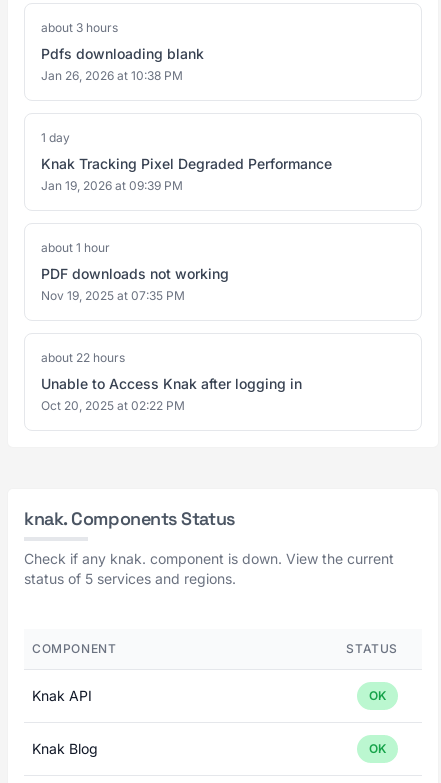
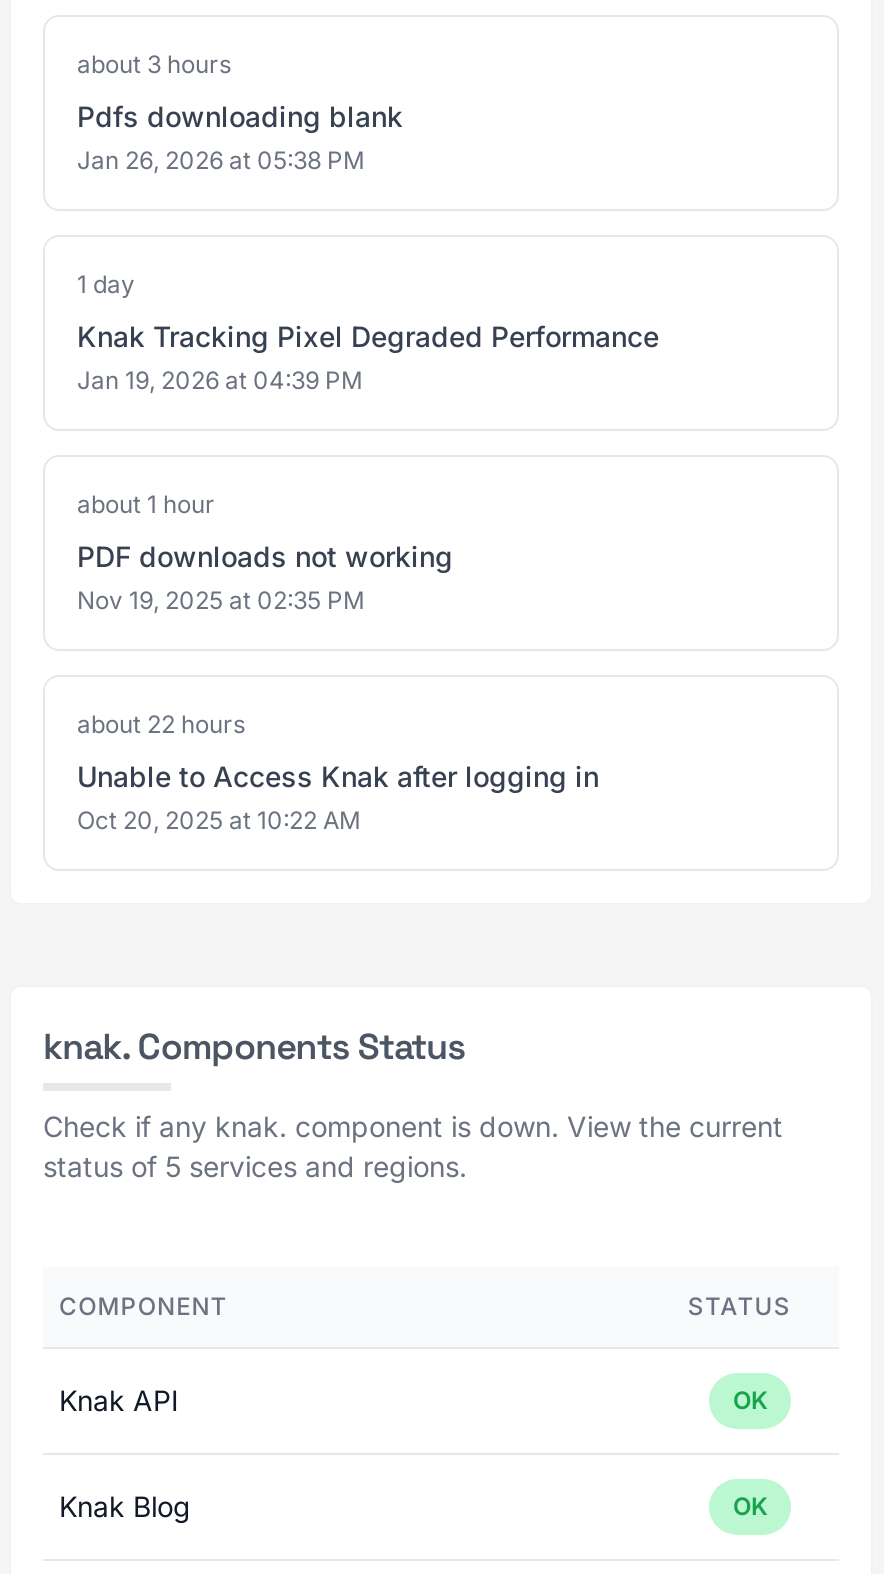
- Jan 26, 2026 at 10:38 PM
+ Jan 26, 2026 at 05:38 PM

- Jan 19, 2026 at 09:39 PM
+ Jan 19, 2026 at 04:39 PM

- Nov 19, 2025 at 07:35 PM
+ Nov 19, 2025 at 02:35 PM

- Oct 20, 2025 at 02:22 PM
+ Oct 20, 2025 at 10:22 AM
